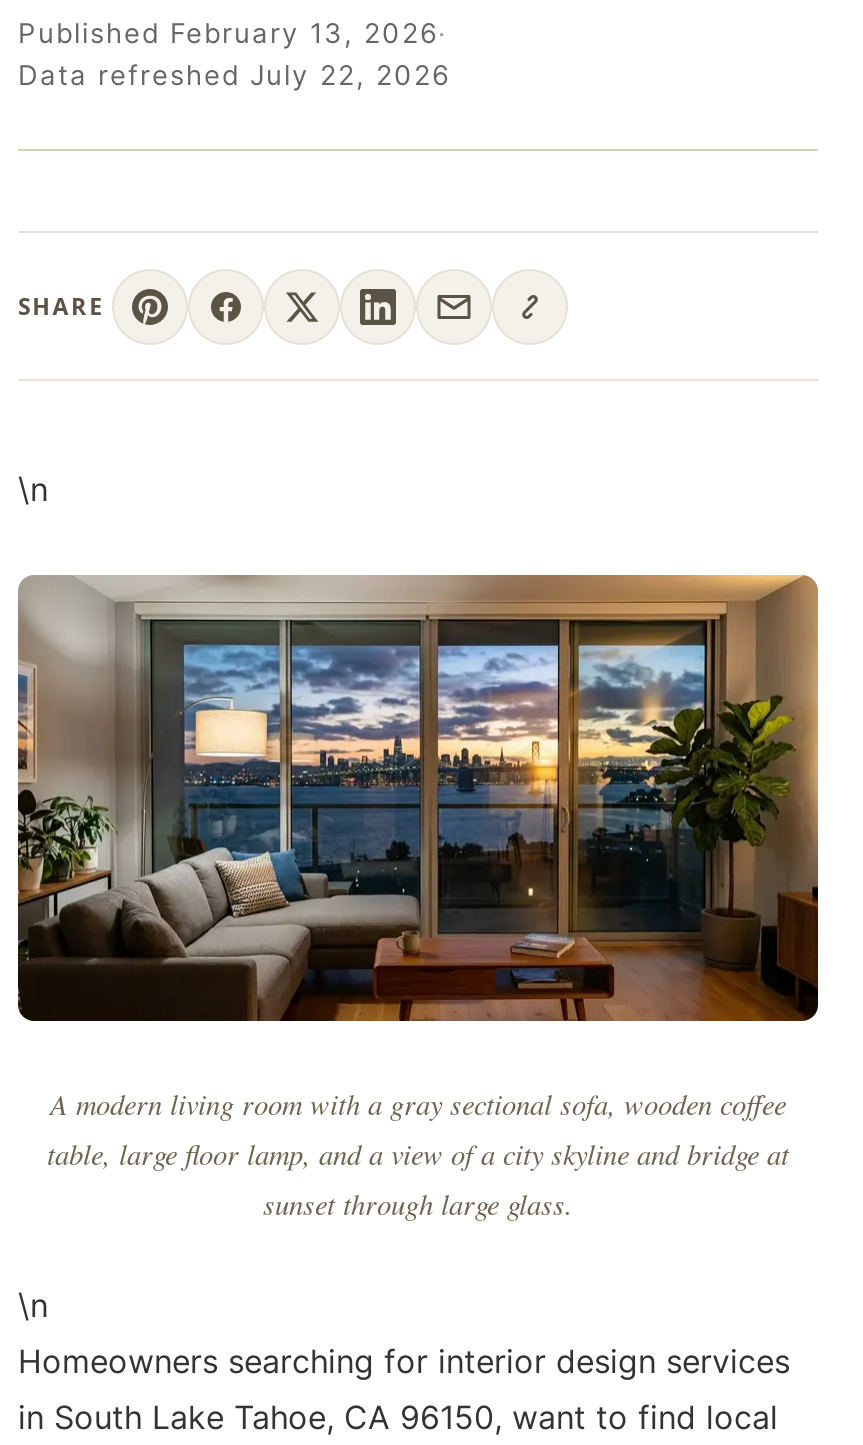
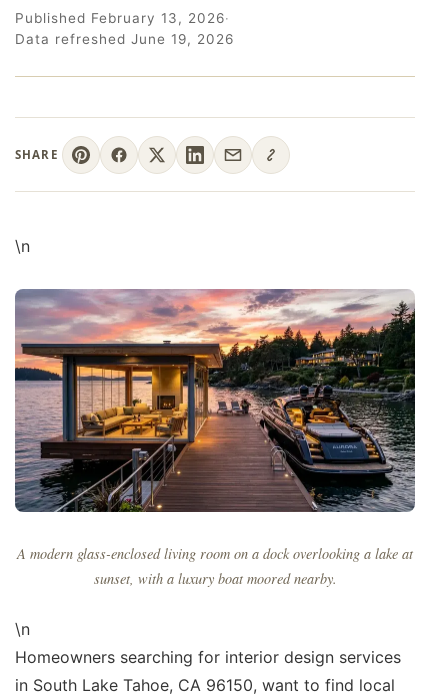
- Data refreshed July 22, 2026
+ Data refreshed June 19, 2026

- [image]
- A modern living room with a gray sectional sofa, wooden coffee
- table, large floor lamp, and a view of a city skyline and bridge at
- sunset through large glass.
+ [image]
+ A modern glass-enclosed living room on a dock overlooking a lake at
+ sunset, with a luxury boat moored nearby.
